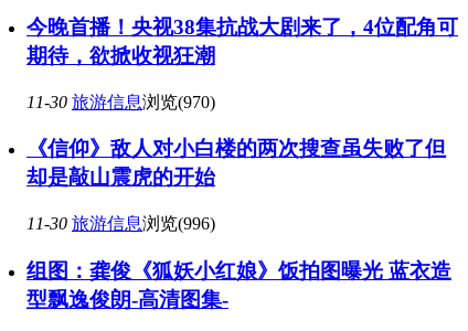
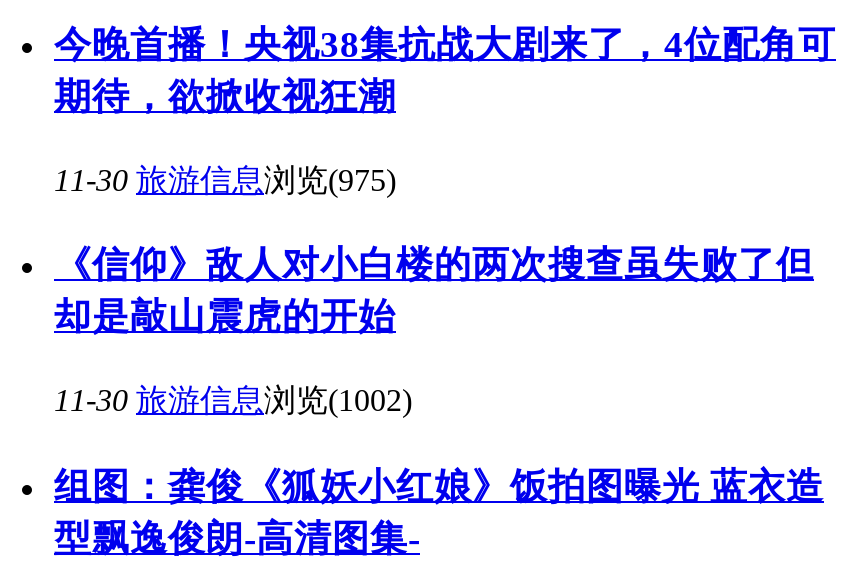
- 11-30 旅游信息浏览(970)
+ 11-30 旅游信息浏览(975)

- 11-30 旅游信息浏览(996)
+ 11-30 旅游信息浏览(1002)
